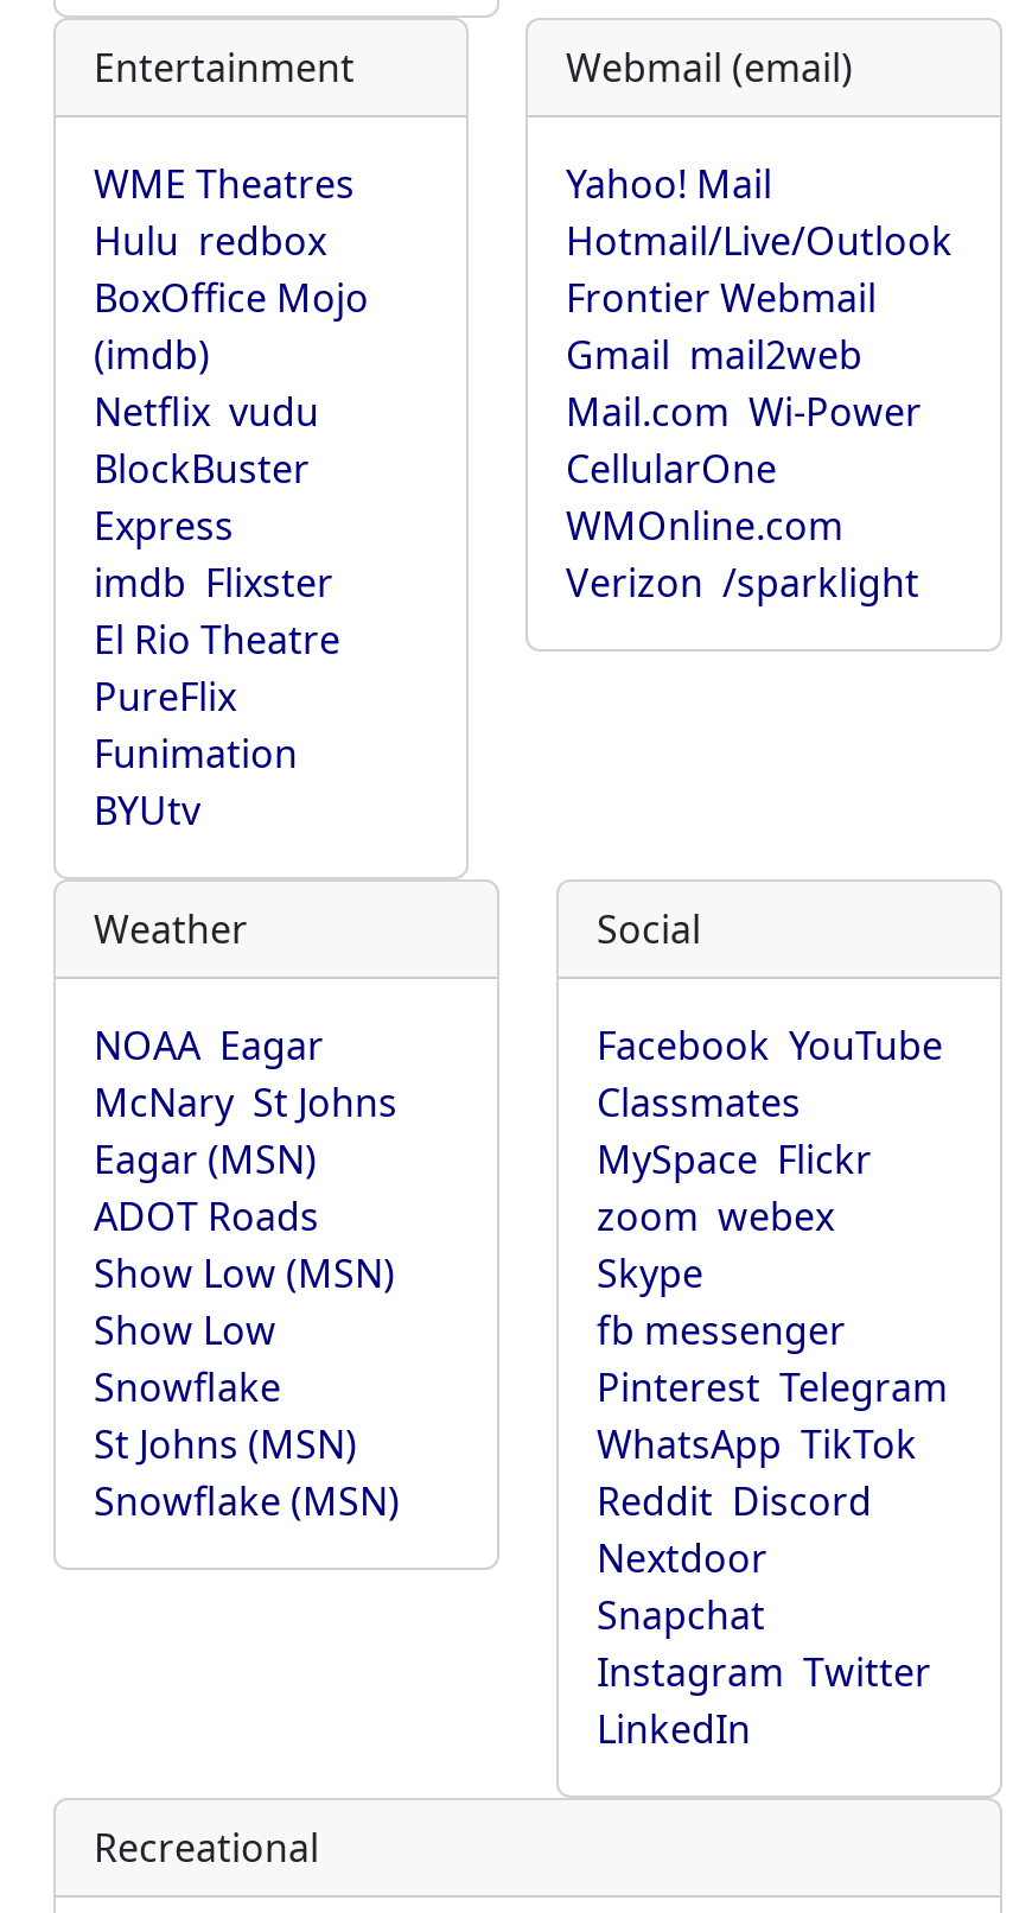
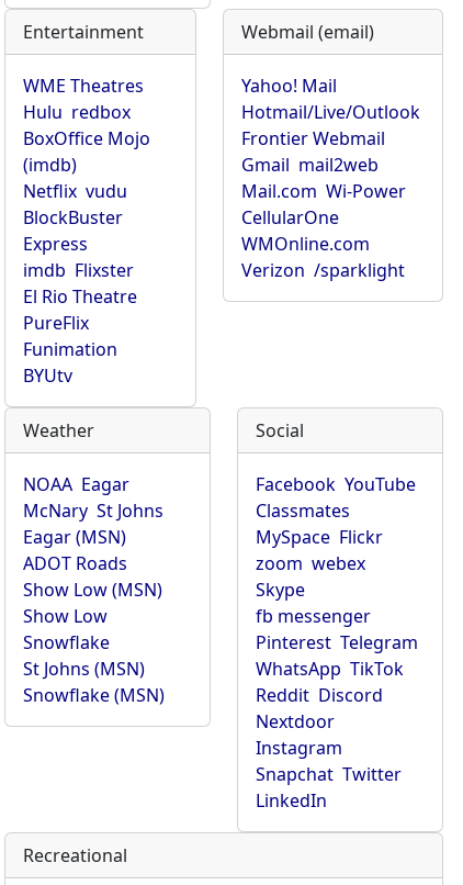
- Snapchat
- Instagram Twitter
+ Instagram
+ Snapchat Twitter
